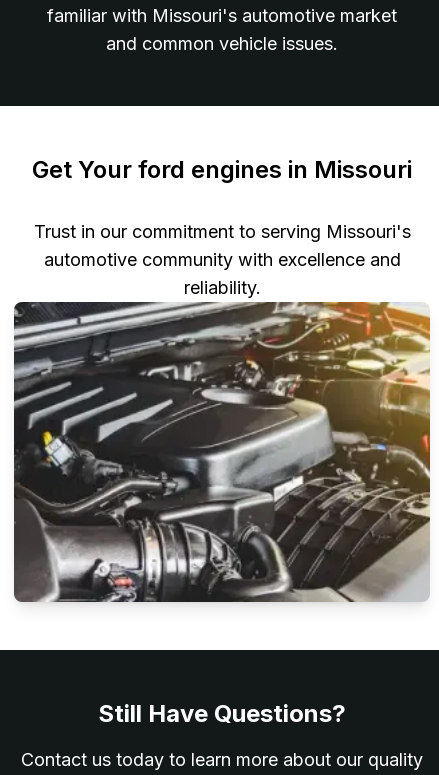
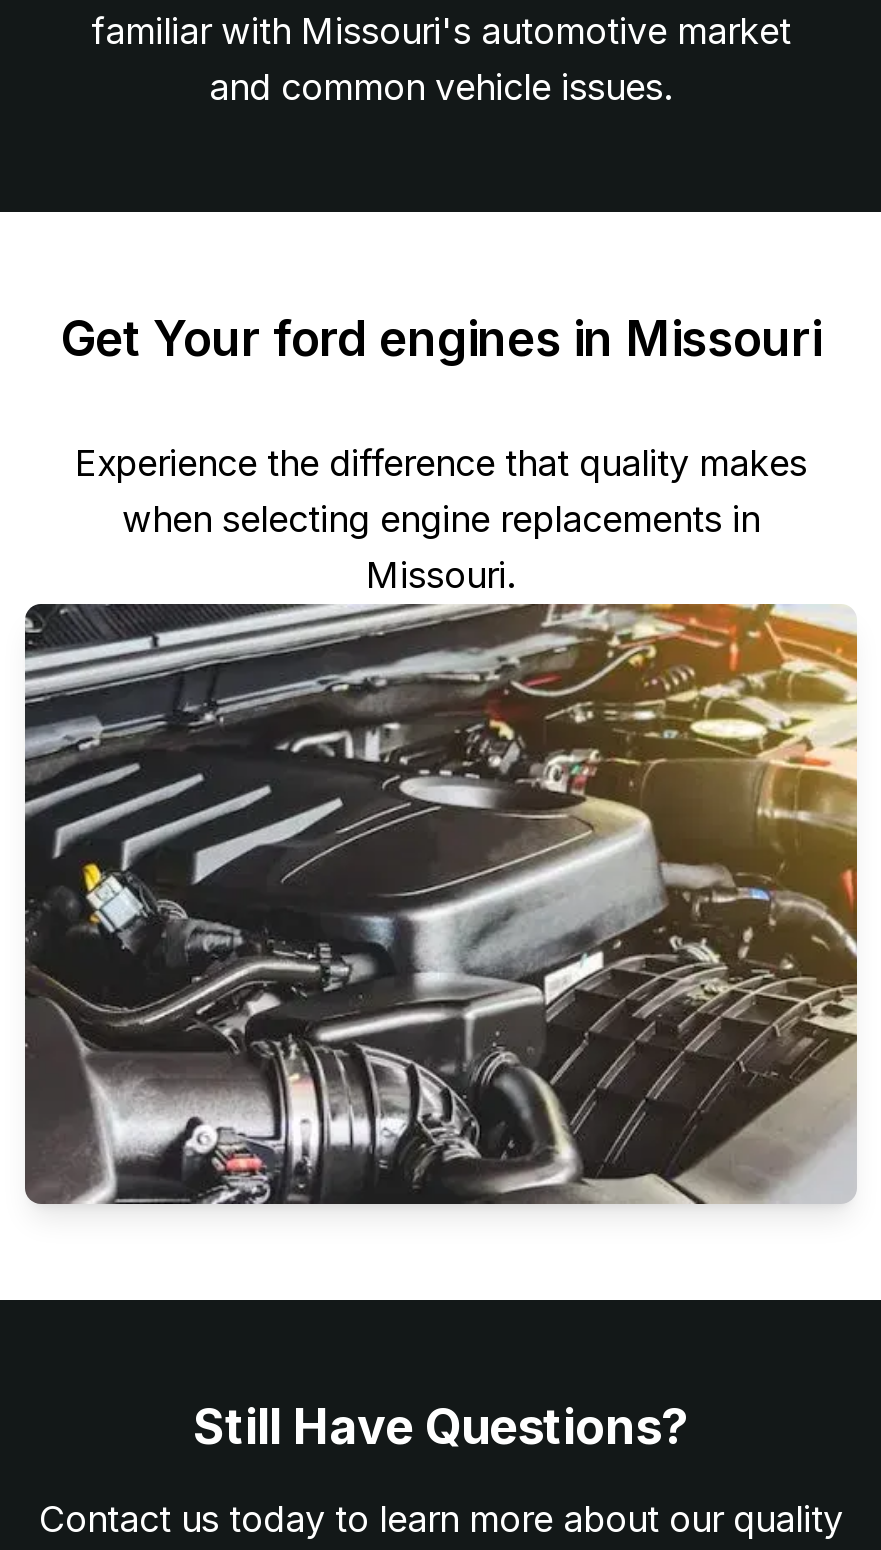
- Trust in our commitment to serving Missouri's
- automotive community with excellence and
- reliability.
+ Experience the difference that quality makes
+ when selecting engine replacements in
+ Missouri.
